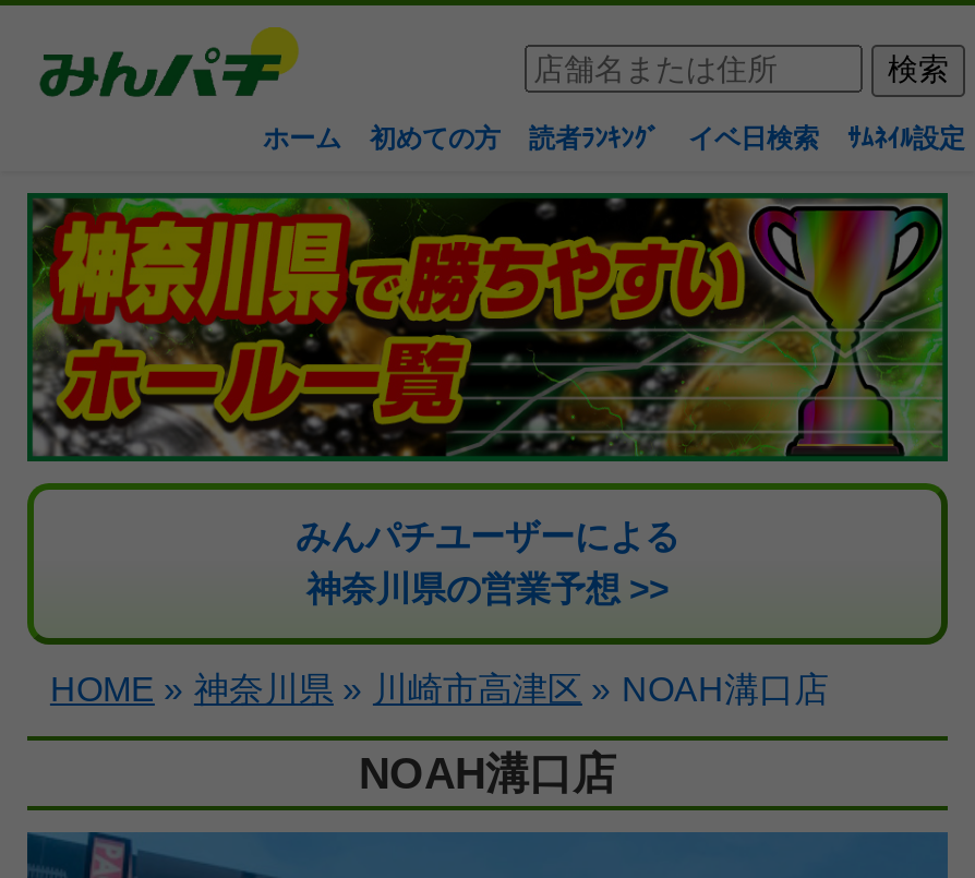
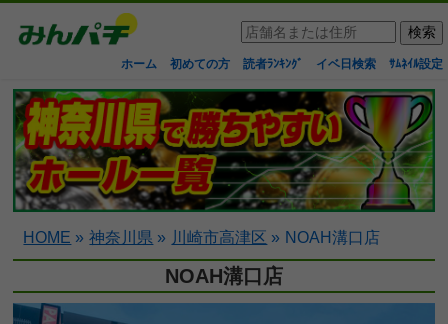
- [image]
- みんパチユーザーによる
- 神奈川県の営業予想 >>
